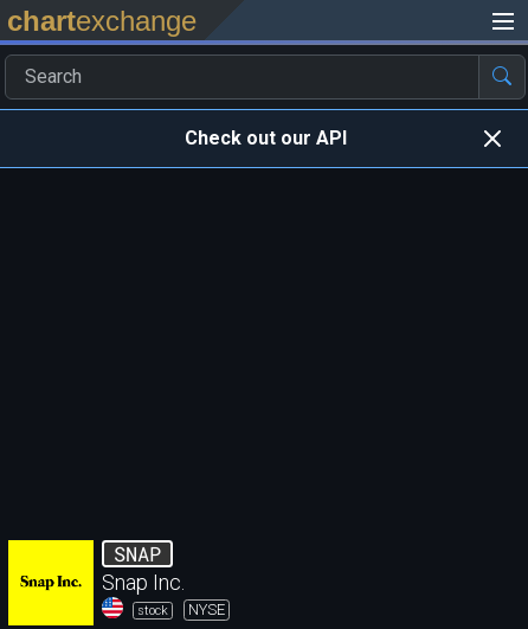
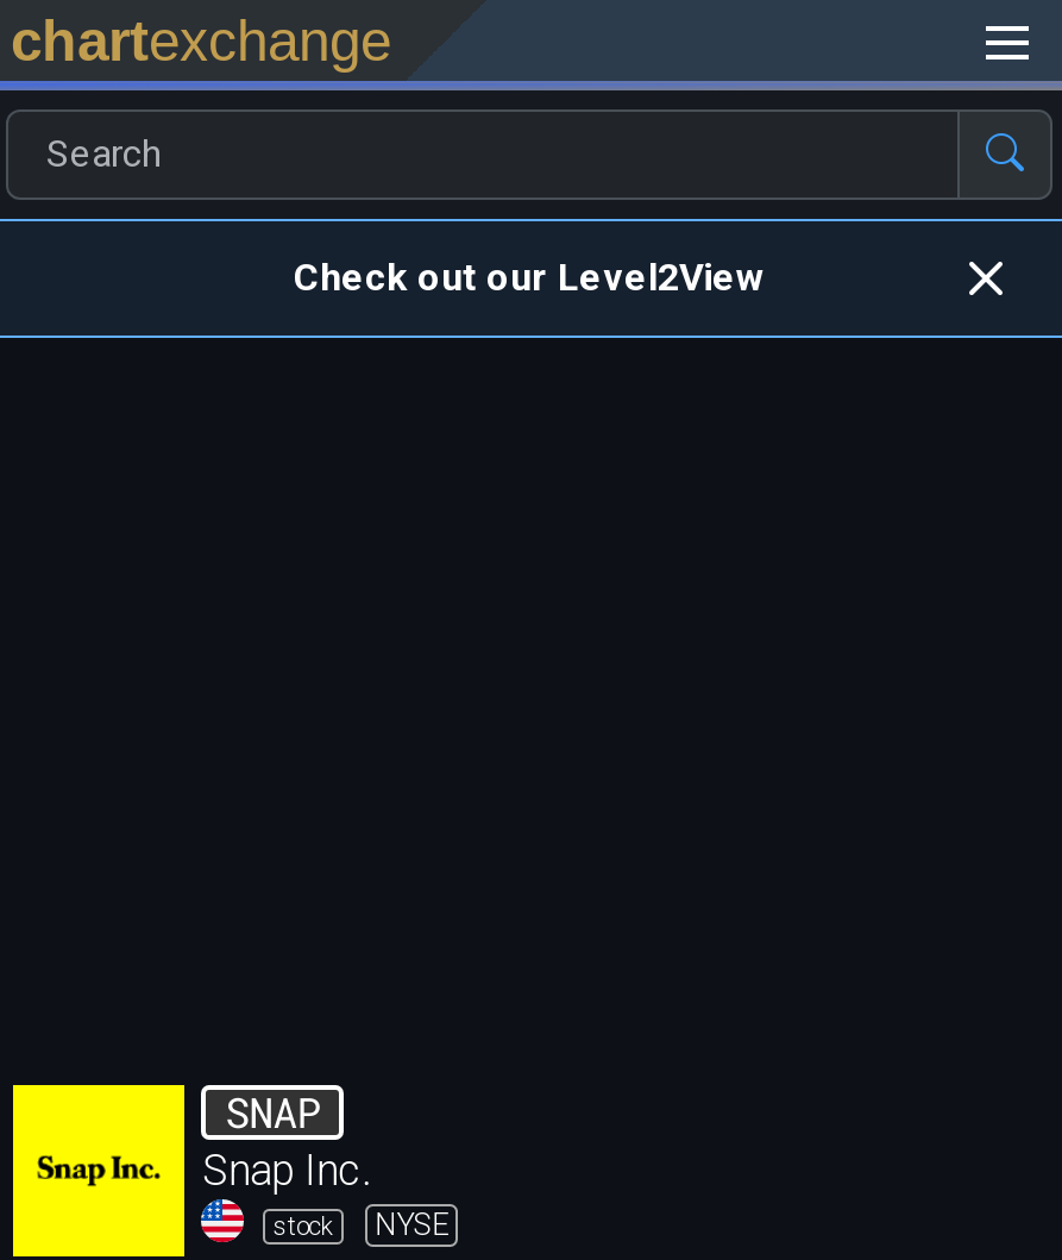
- Check out our API
+ Check out our Level2View
